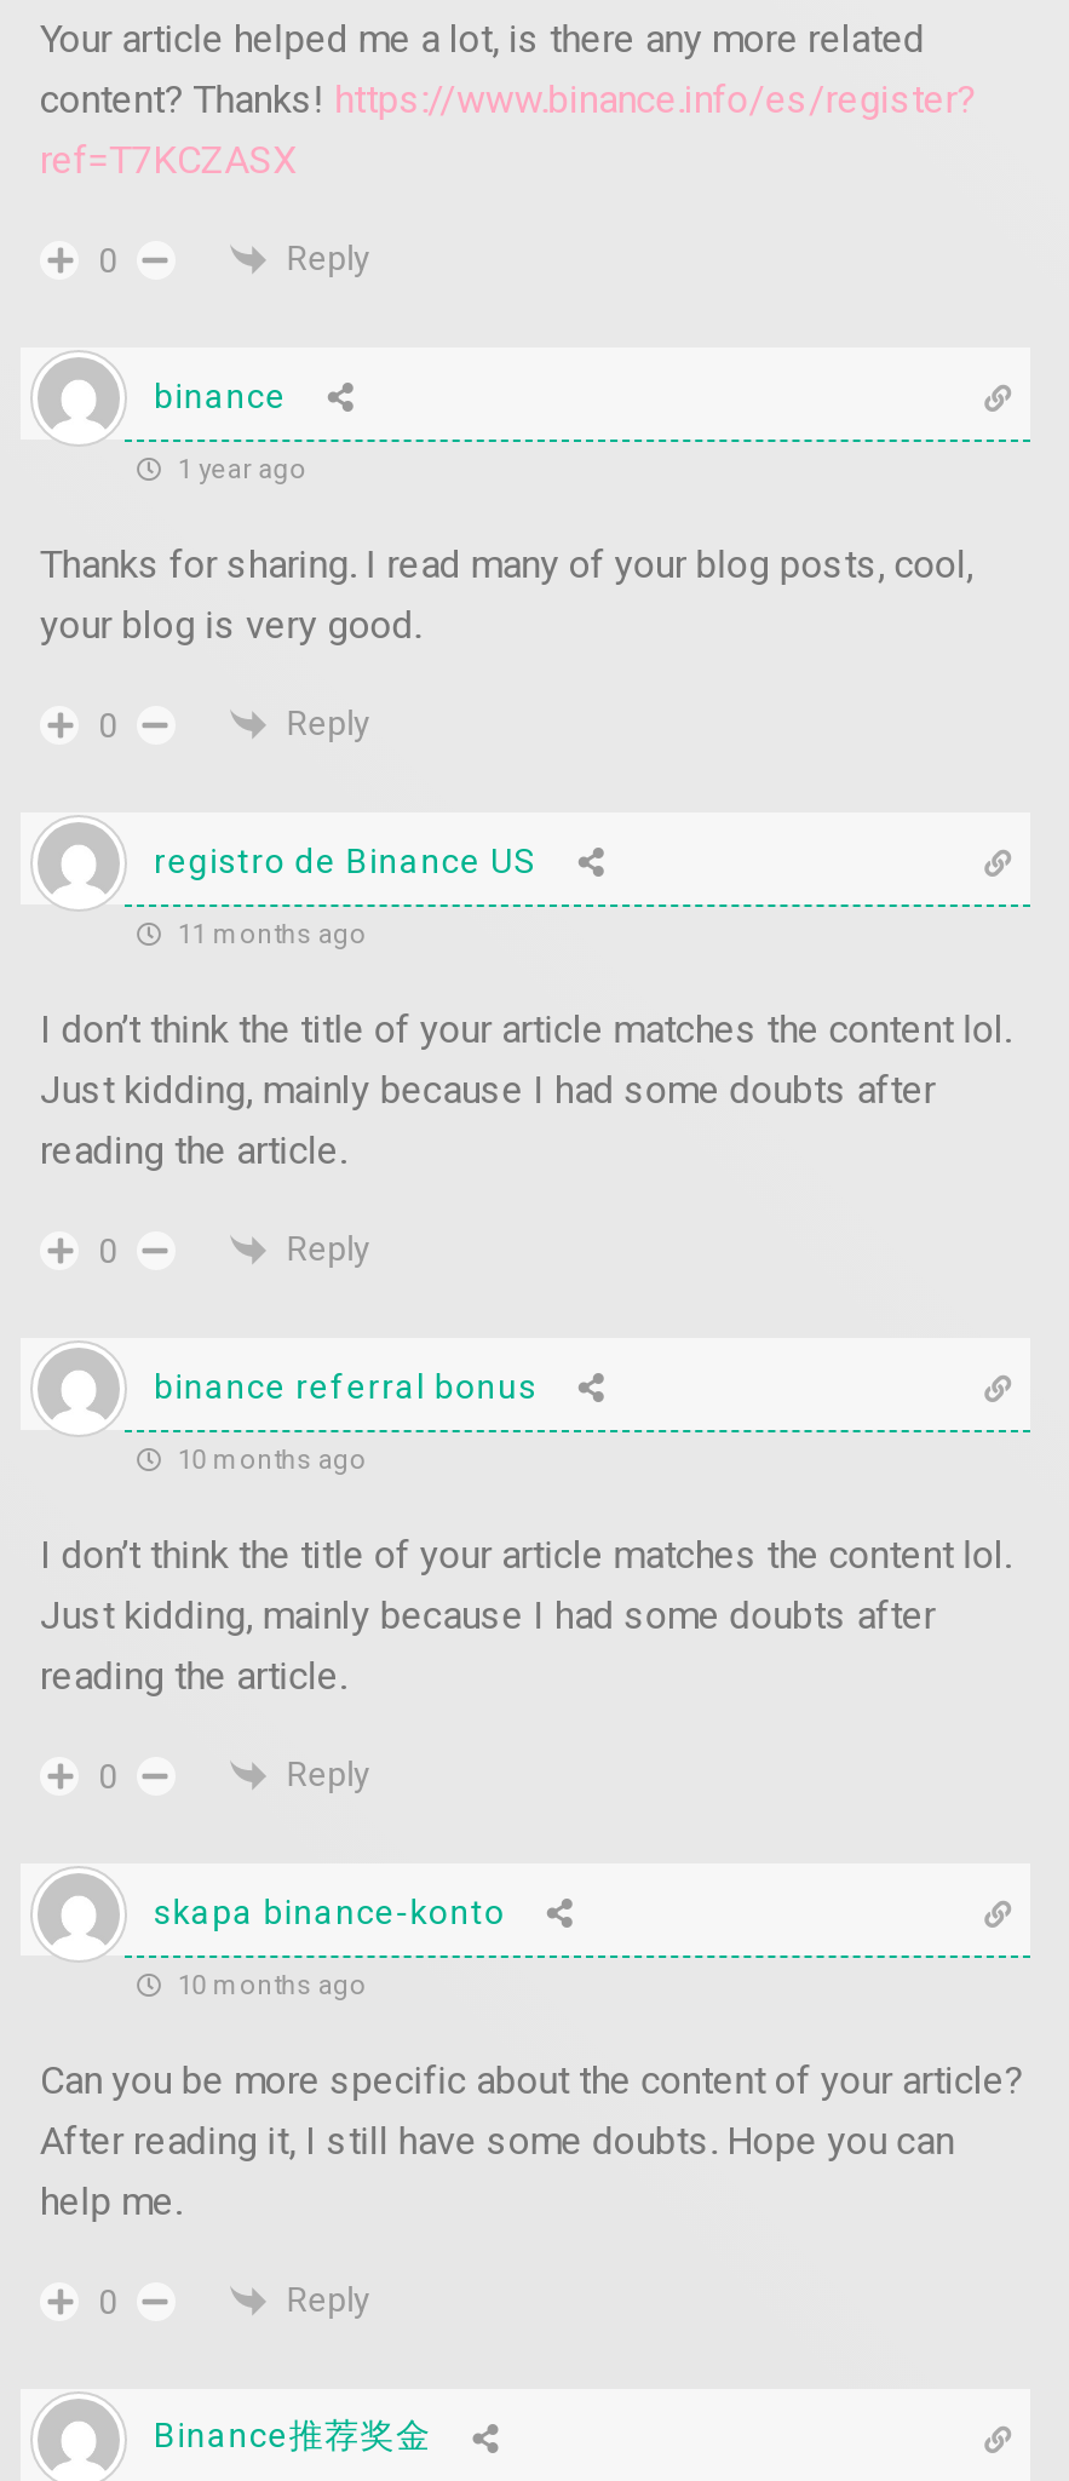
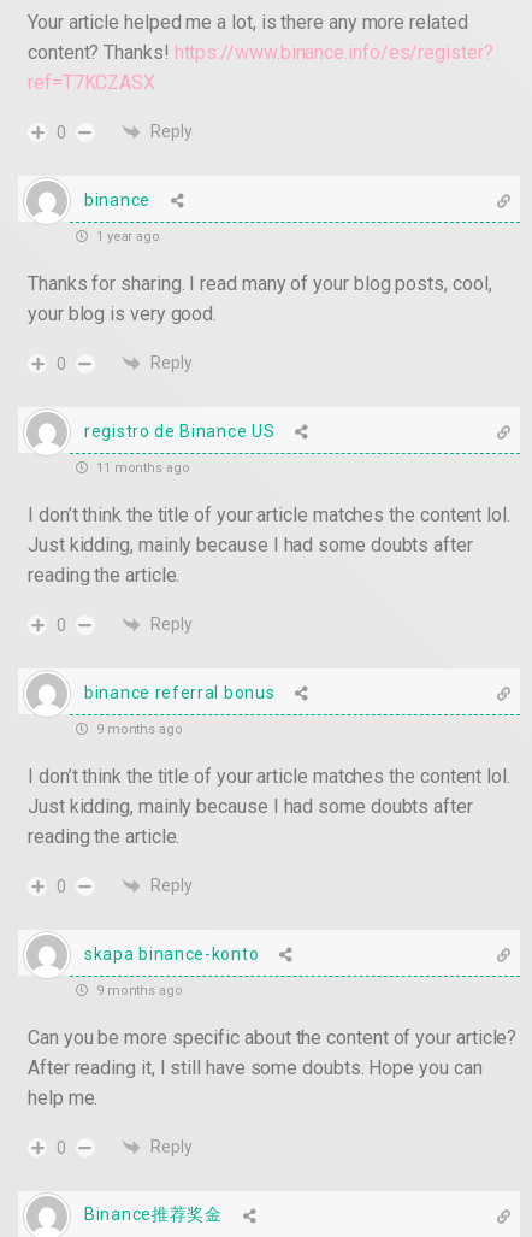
- 10 months ago
+ 9 months ago

- 10 months ago
+ 9 months ago
